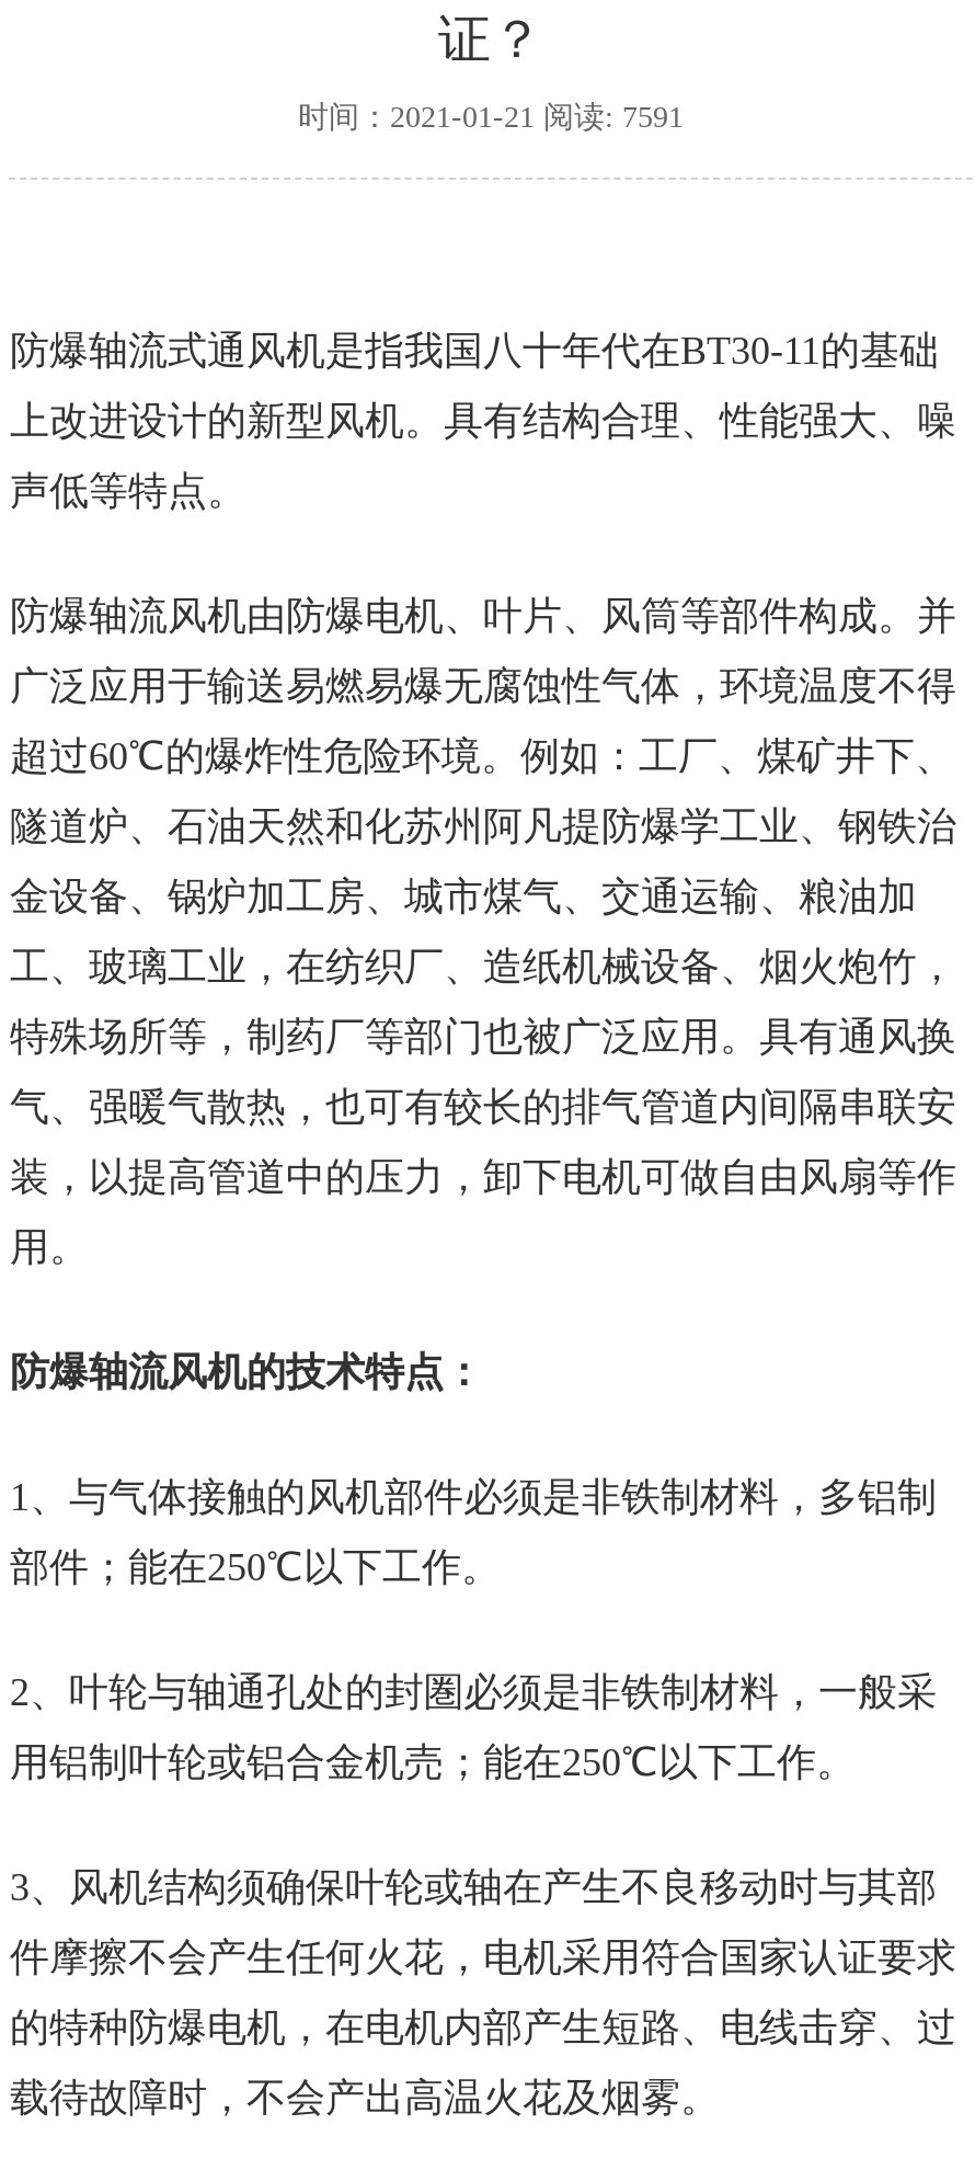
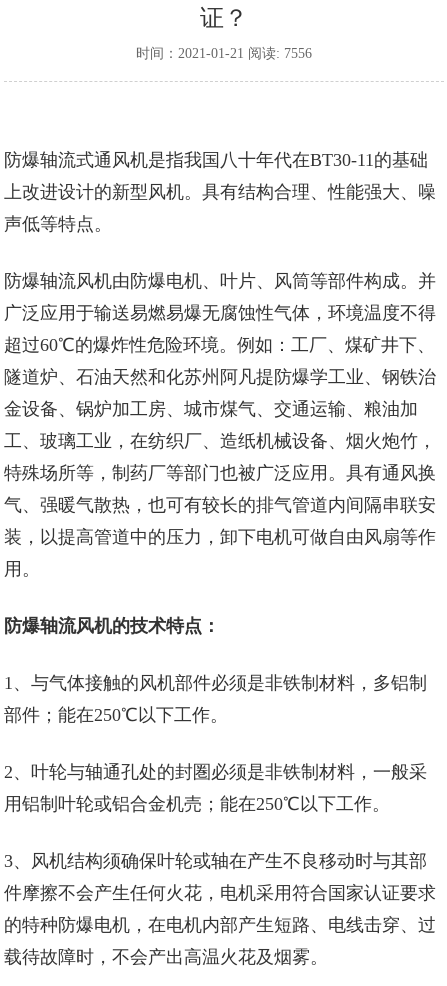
- 时间：2021-01-21 阅读: 7591
+ 时间：2021-01-21 阅读: 7556
